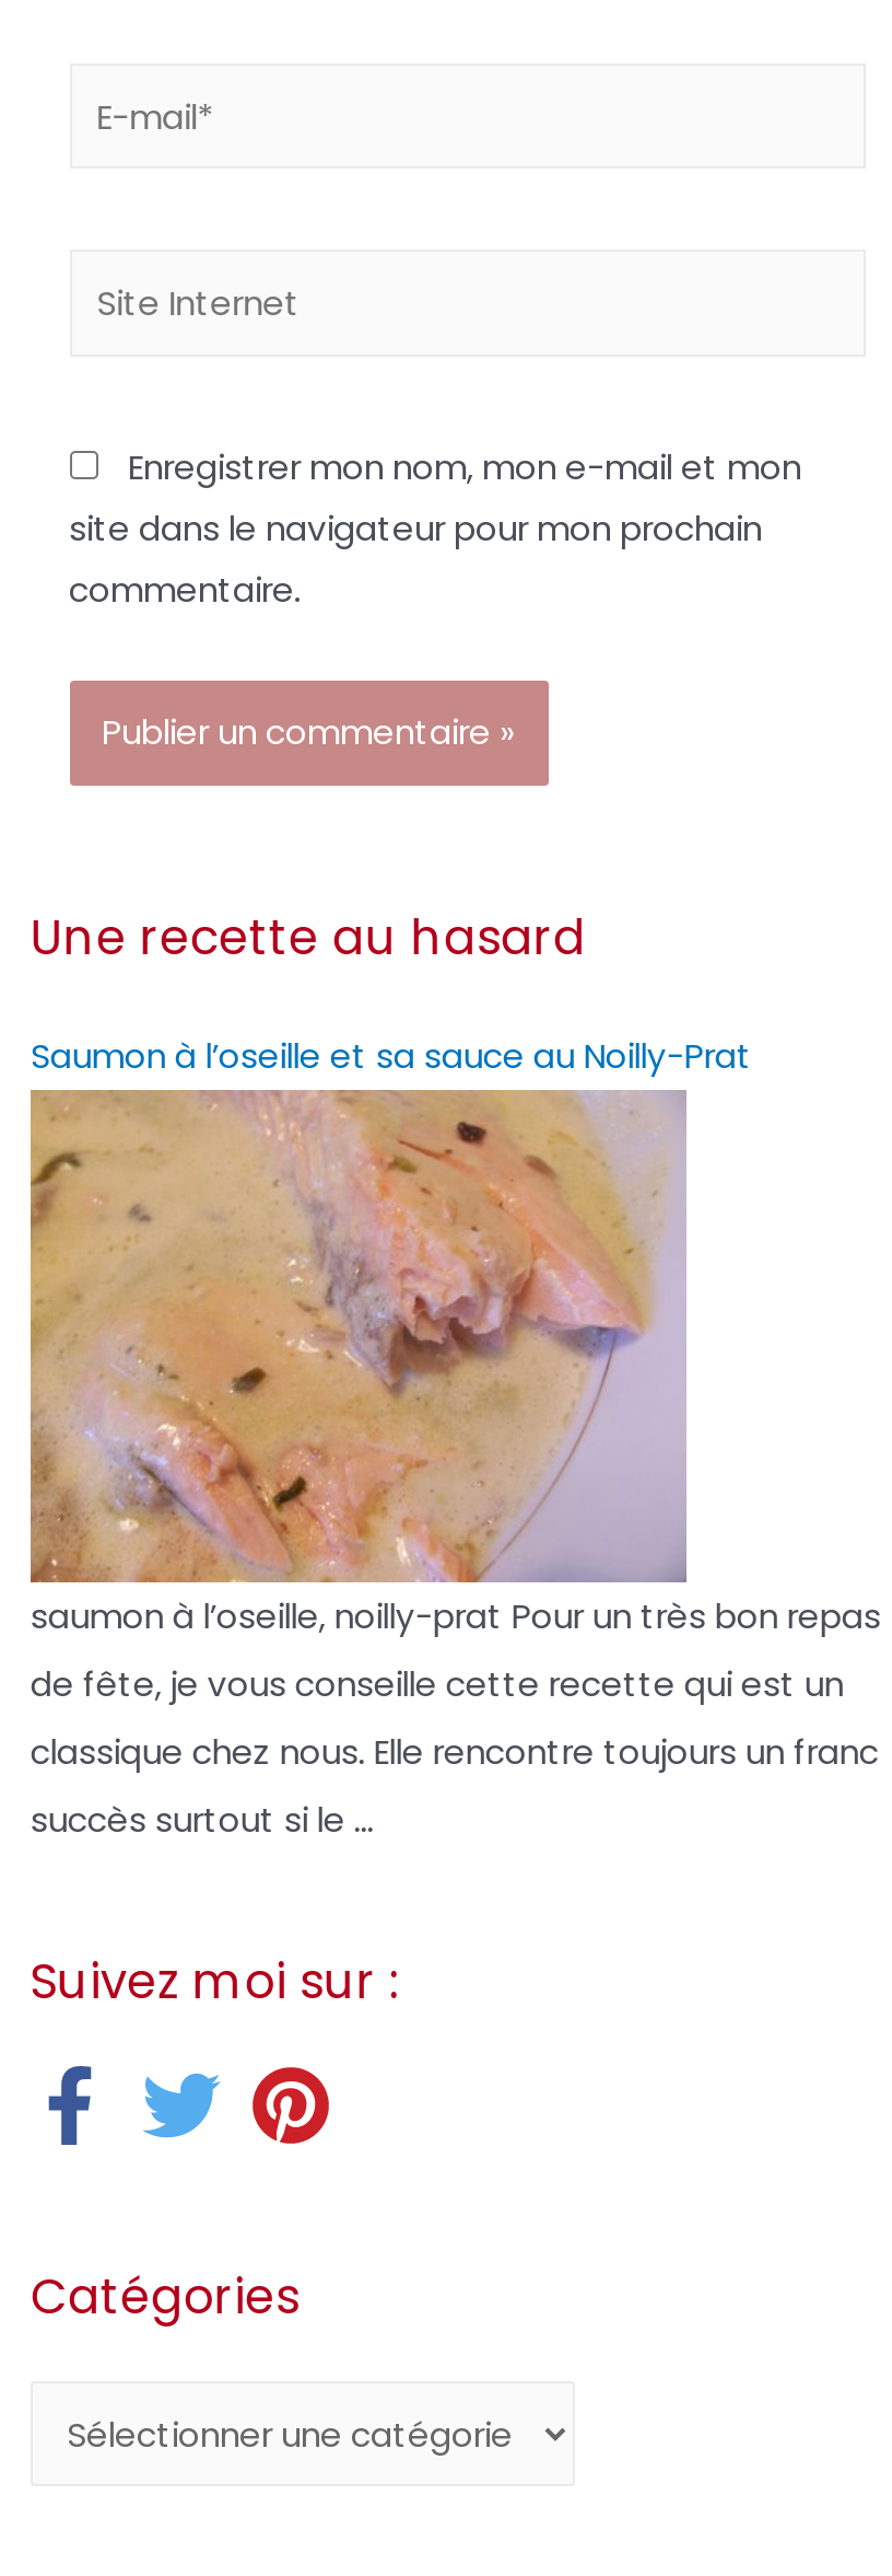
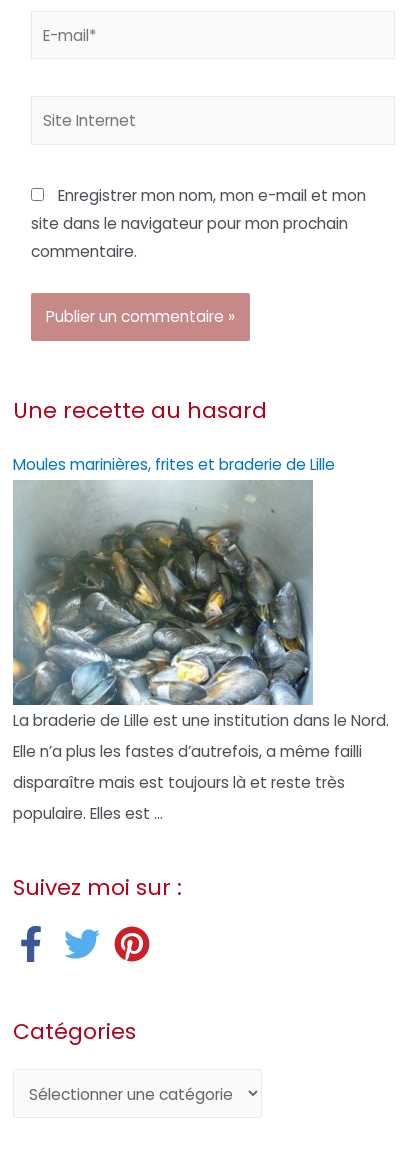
- Saumon à l’oseille et sa sauce au Noilly-Prat
+ Moules marinières, frites et braderie de Lille

- [image]
- saumon à l’oseille, noilly-prat Pour un très bon repas
+ [image]
+ La braderie de Lille est une institution dans le Nord.

- de fête, je vous conseille cette recette qui est un
+ Elle n’a plus les fastes d’autrefois, a même failli

- classique chez nous. Elle rencontre toujours un franc
+ disparaître mais est toujours là et reste très

- succès surtout si le ...
+ populaire. Elles est ...
